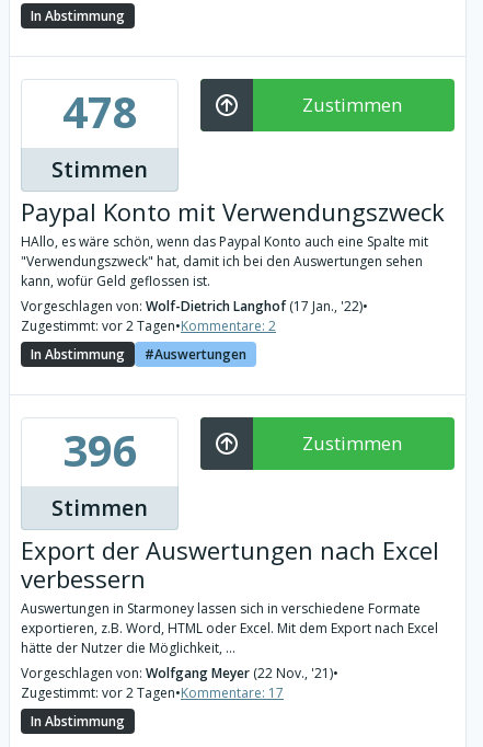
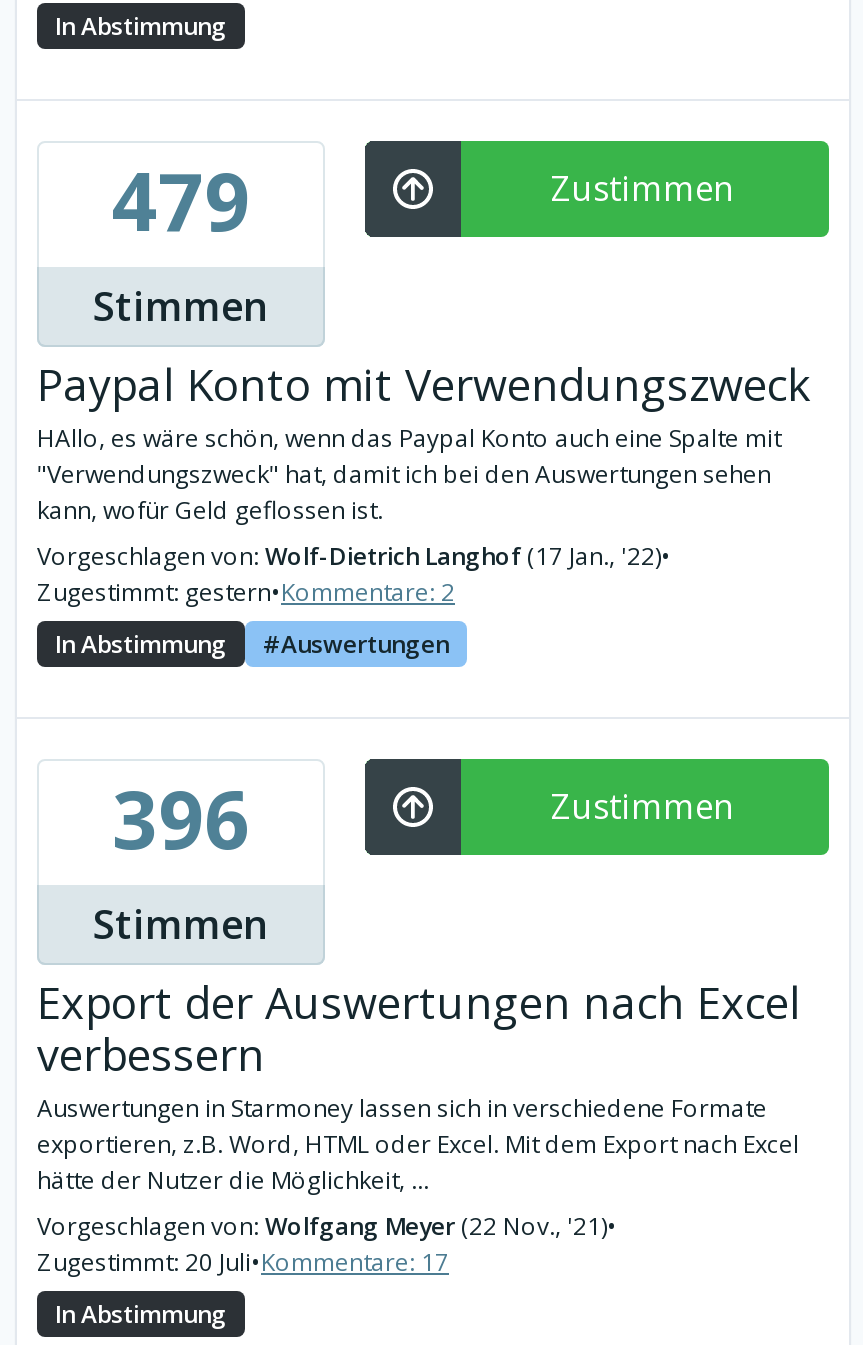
- 478
+ 479

- Zugestimmt: vor 2 Tagen•Kommentare: 2
+ Zugestimmt: gestern•Kommentare: 2

- Zugestimmt: vor 2 Tagen•Kommentare: 17
+ Zugestimmt: 20 Juli•Kommentare: 17
